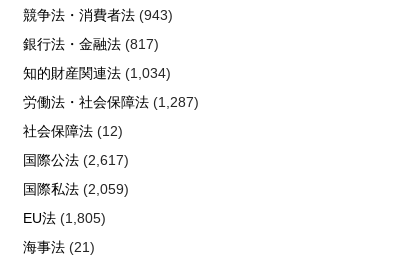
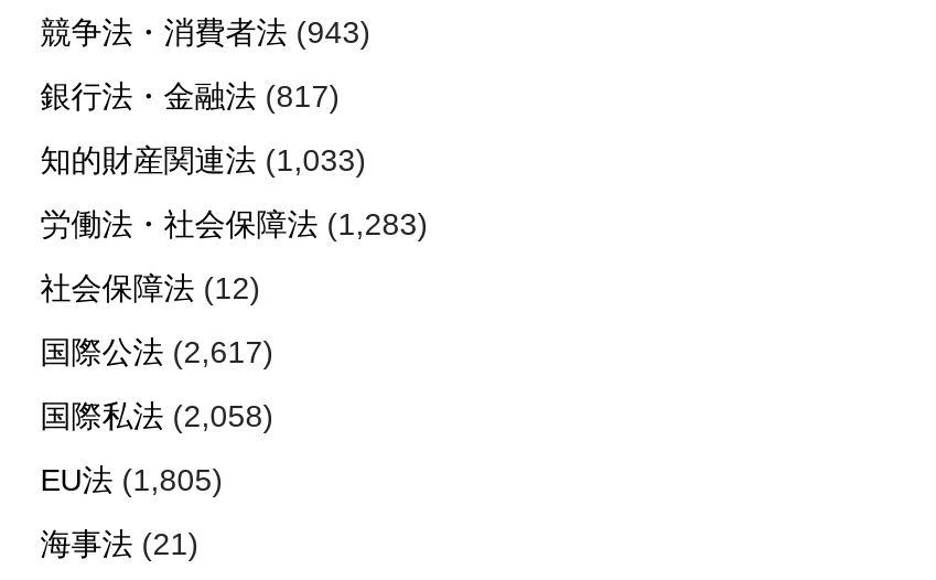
- 知的財産関連法(1,034)
+ 知的財産関連法(1,033)

- 労働法・社会保障法(1,287)
+ 労働法・社会保障法(1,283)

- 国際私法(2,059)
+ 国際私法(2,058)
